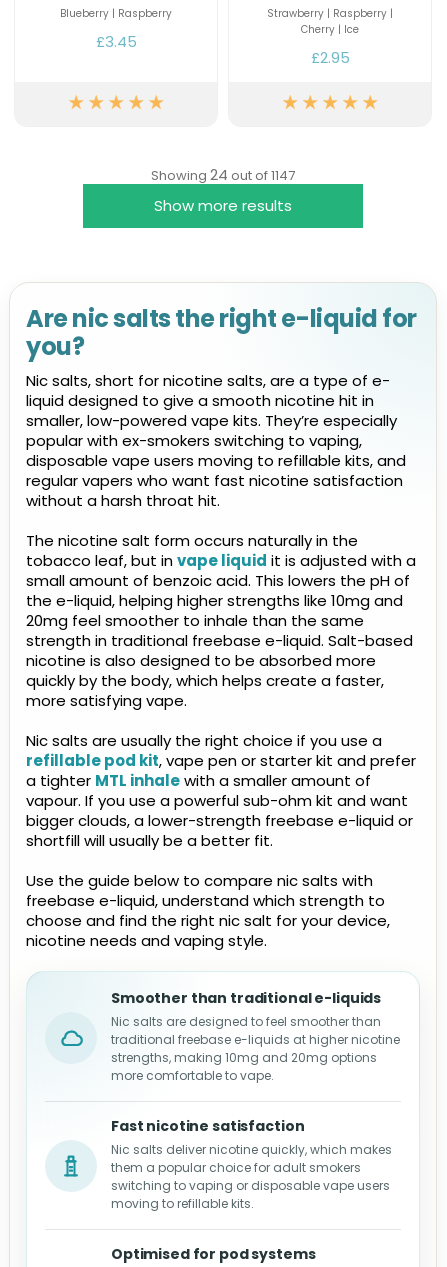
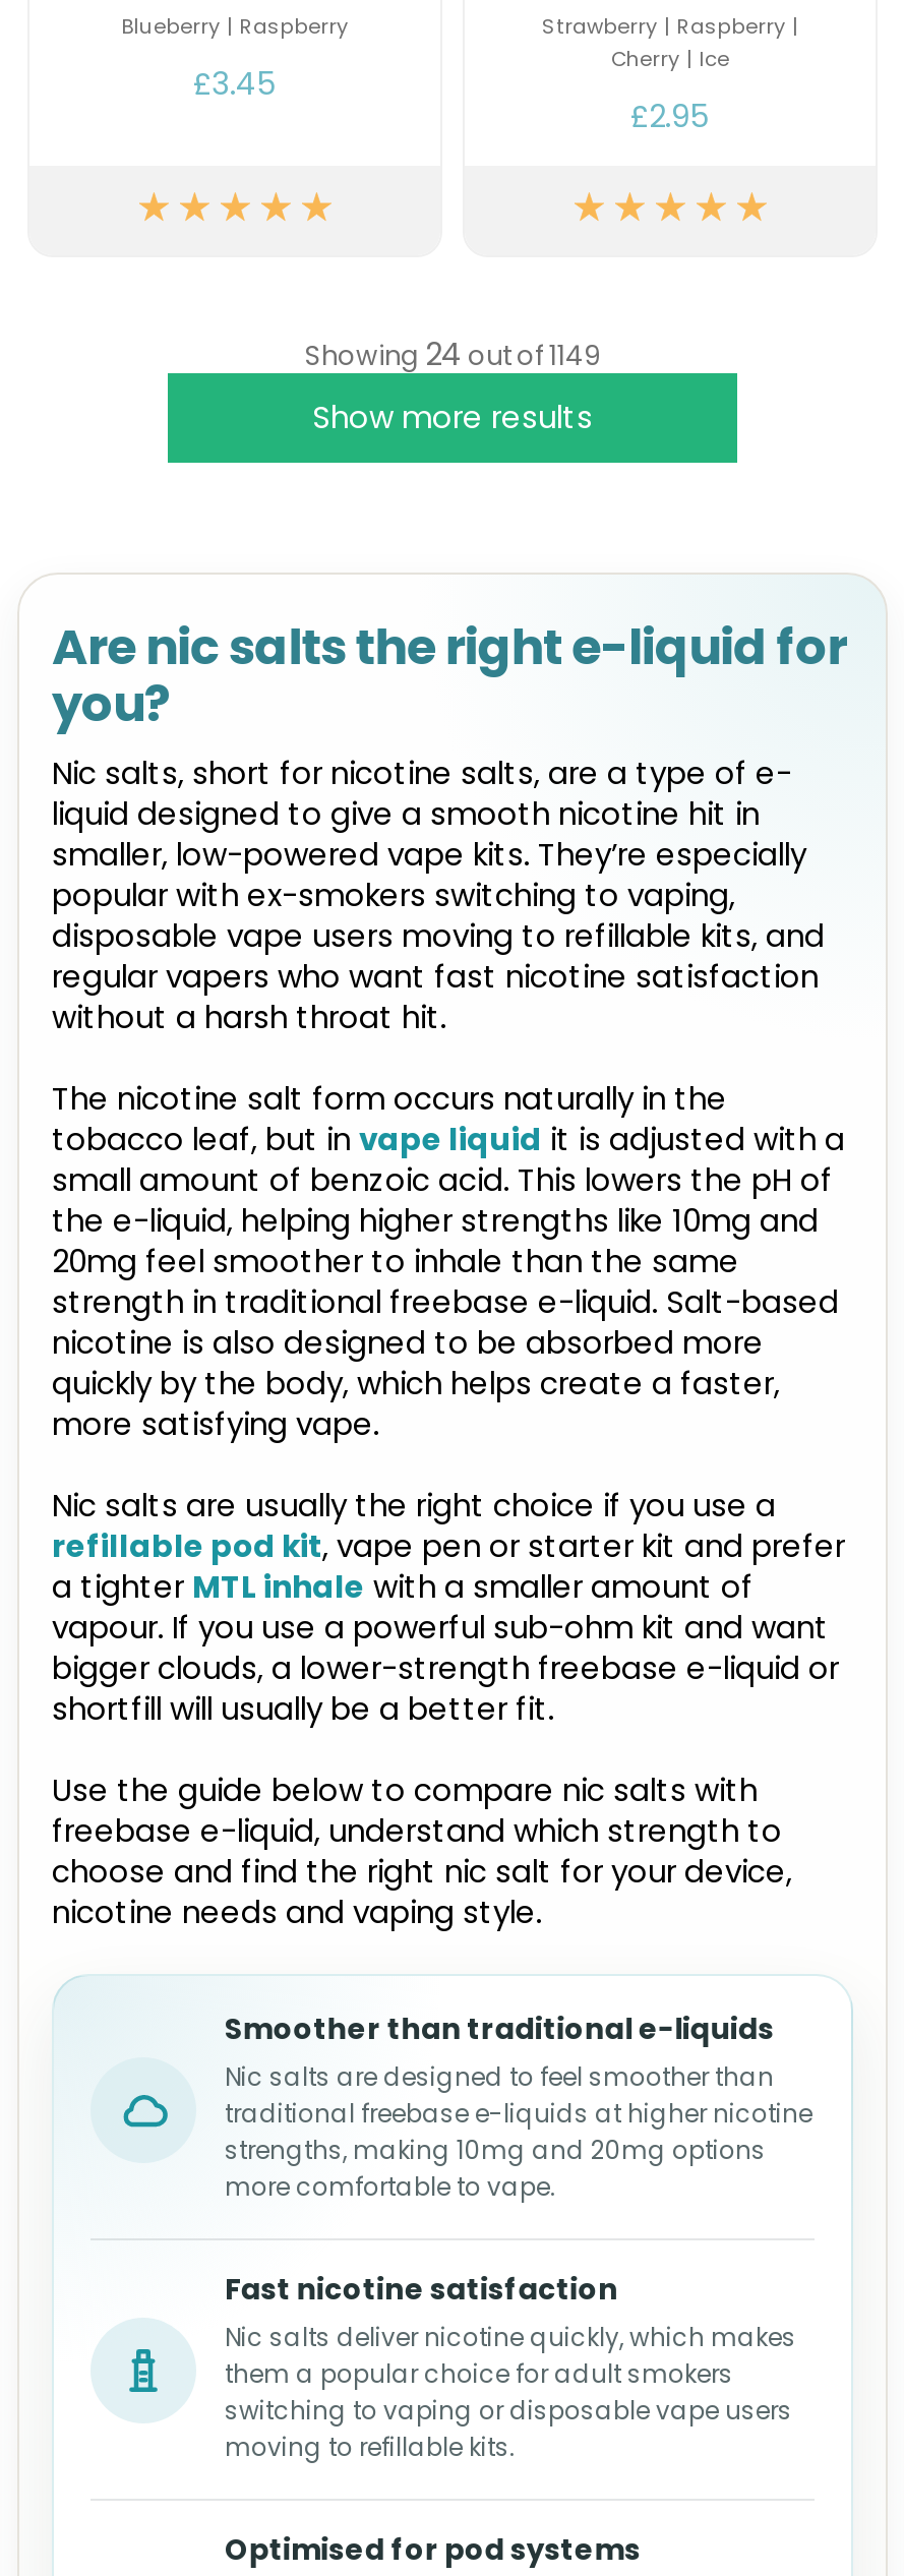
- Showing 24 out of 1147
+ Showing 24 out of 1149
